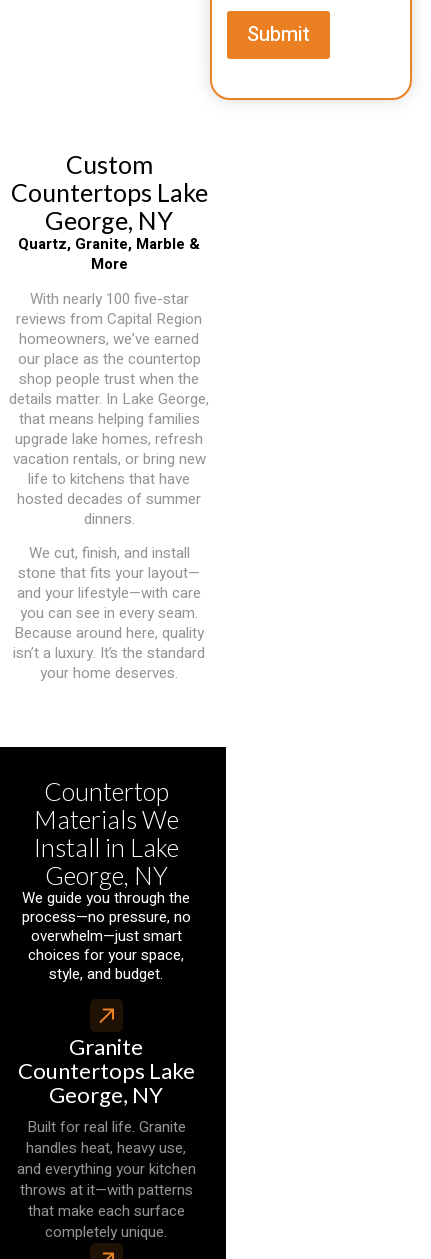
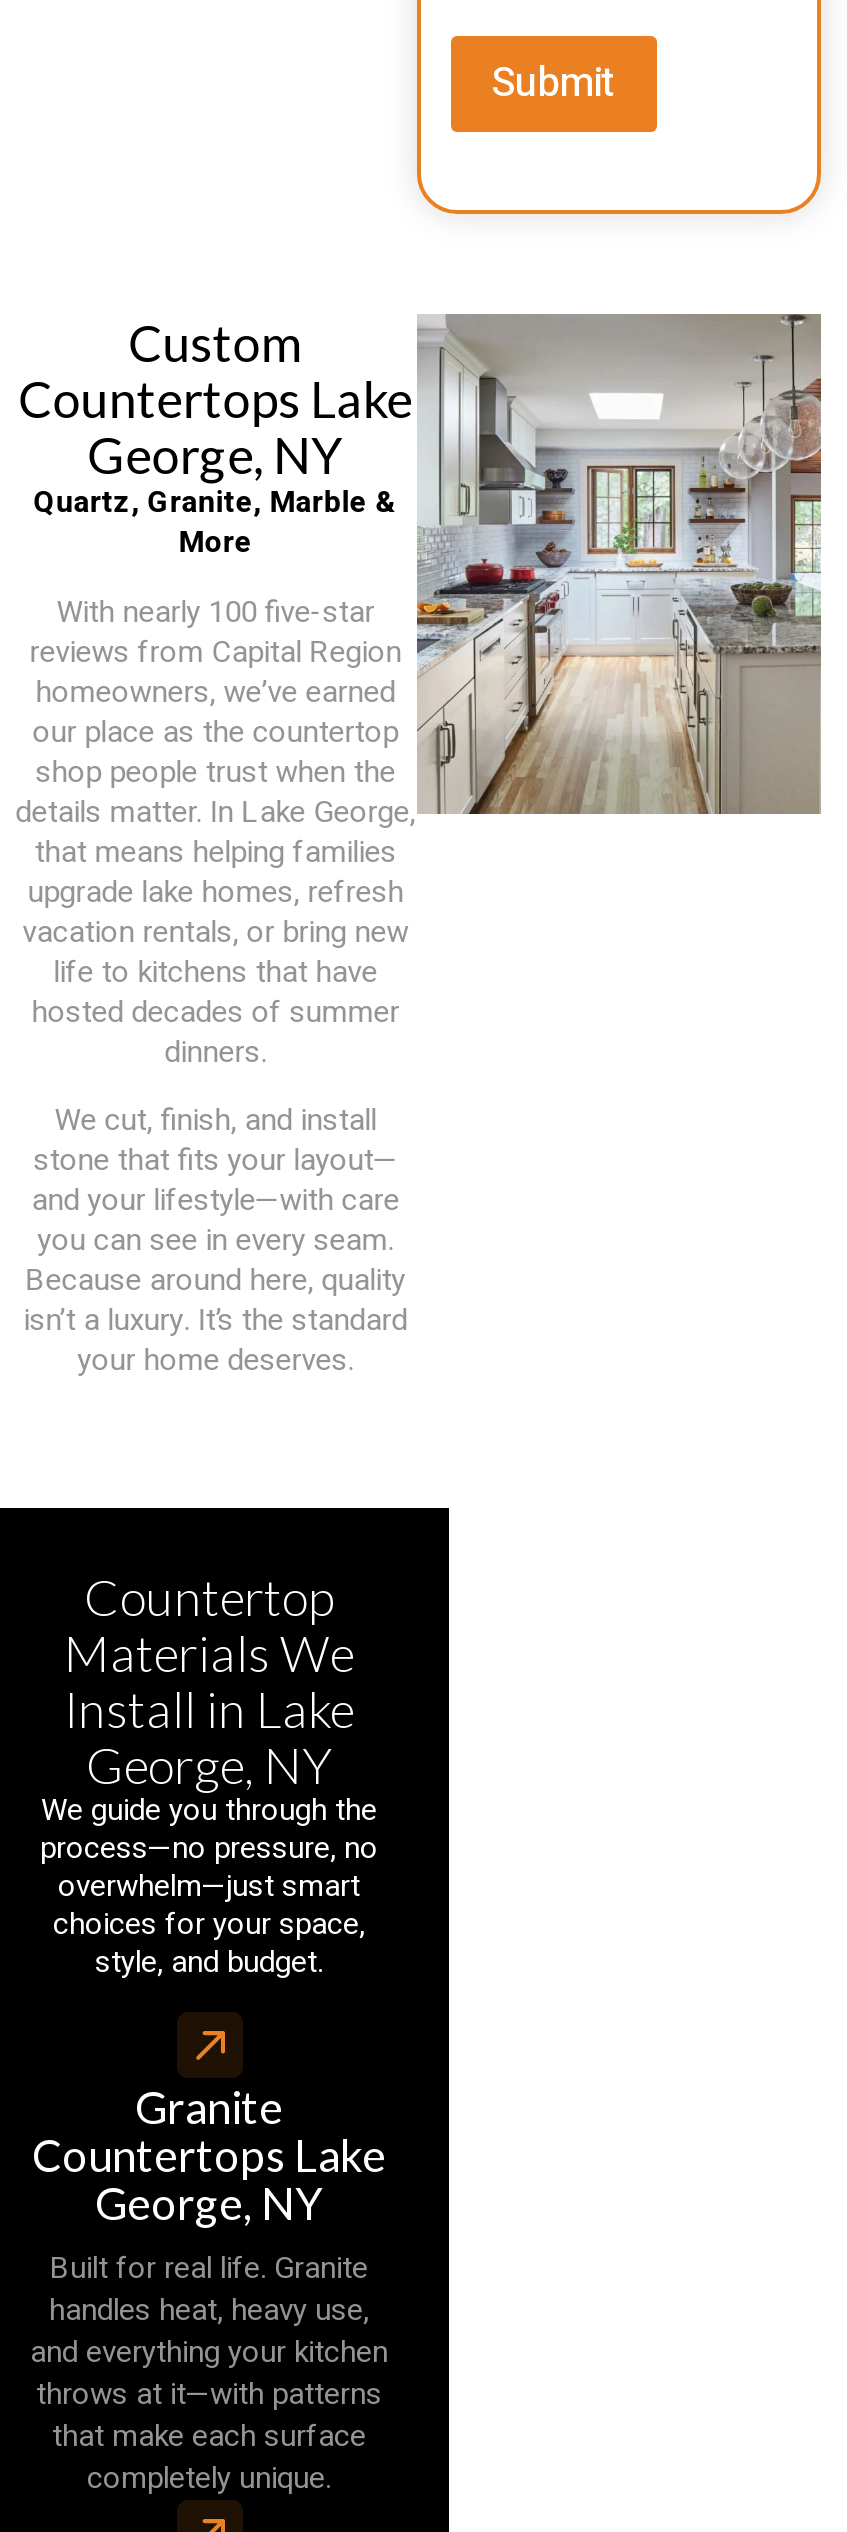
+ [image]
